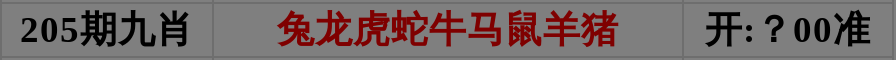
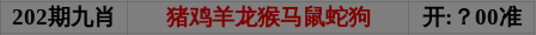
- 205期九肖
+ 202期九肖

- 兔龙虎蛇牛马鼠羊猪
+ 猪鸡羊龙猴马鼠蛇狗
